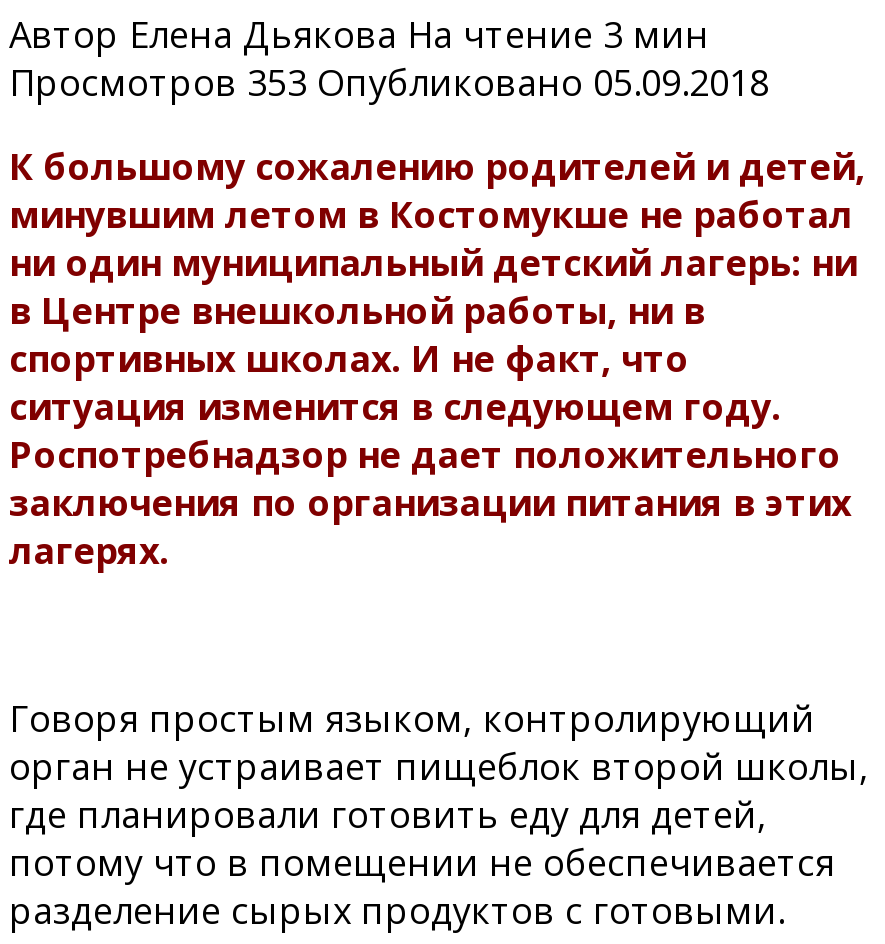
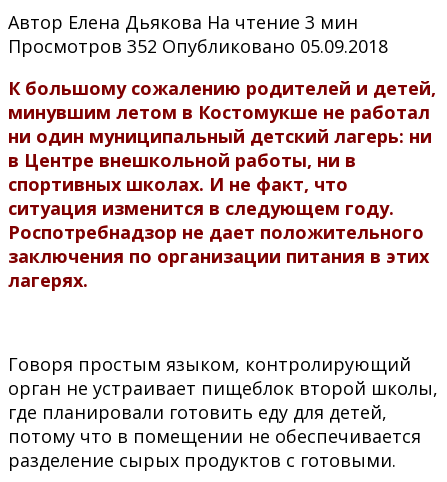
- Просмотров 353 Опубликовано 05.09.2018
+ Просмотров 352 Опубликовано 05.09.2018
